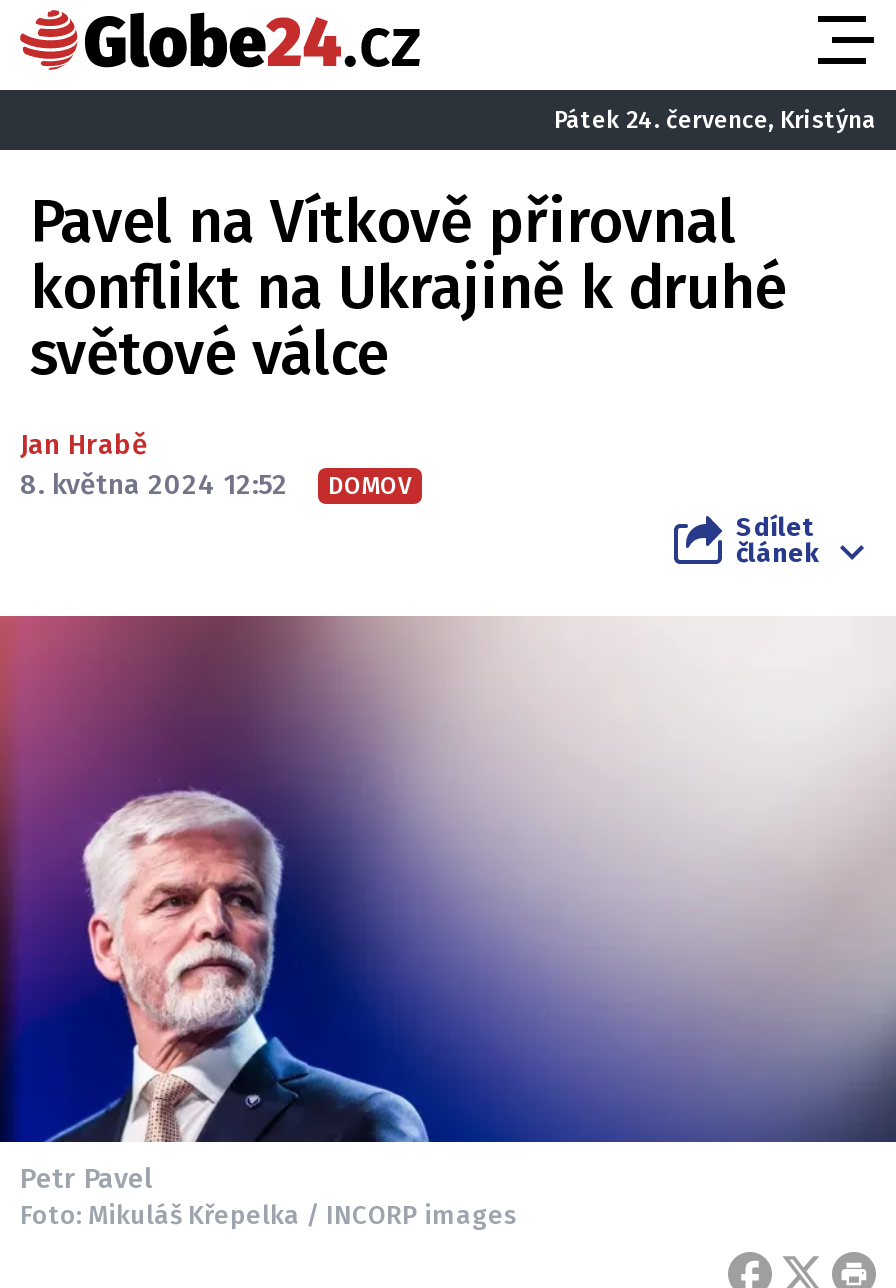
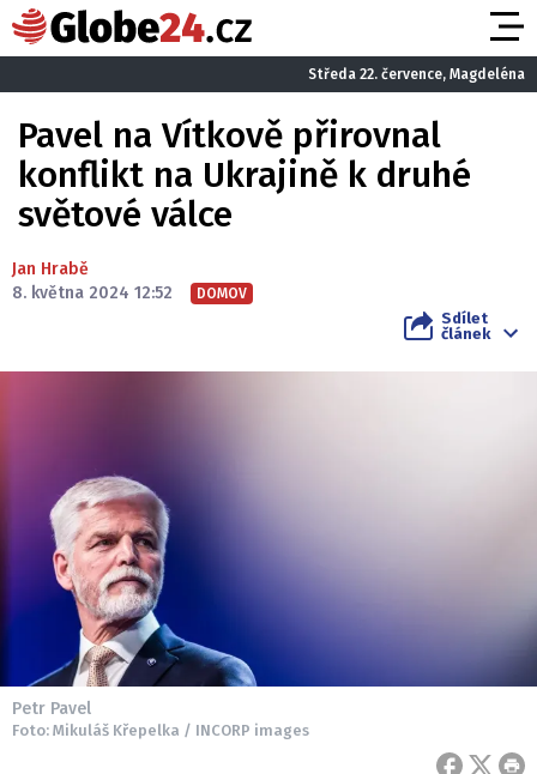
- Pátek 24. července, Kristýna
+ Středa 22. července, Magdeléna
